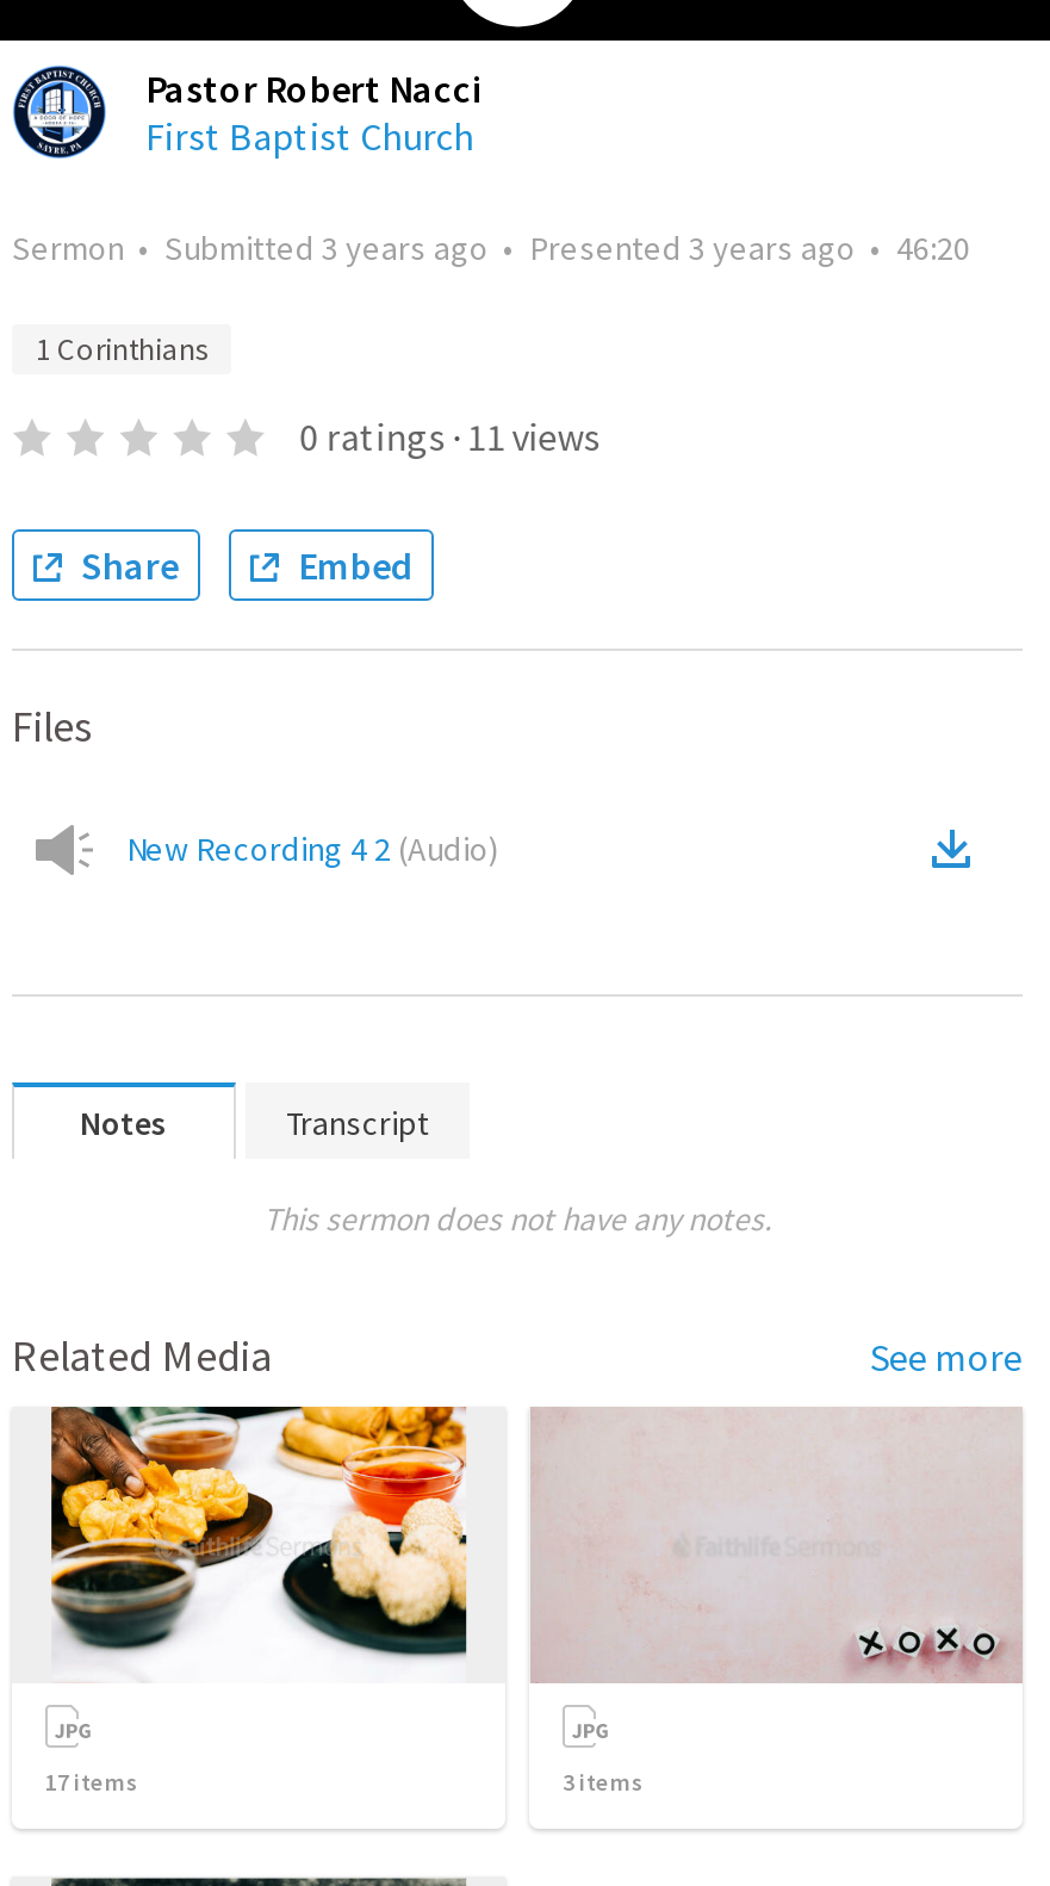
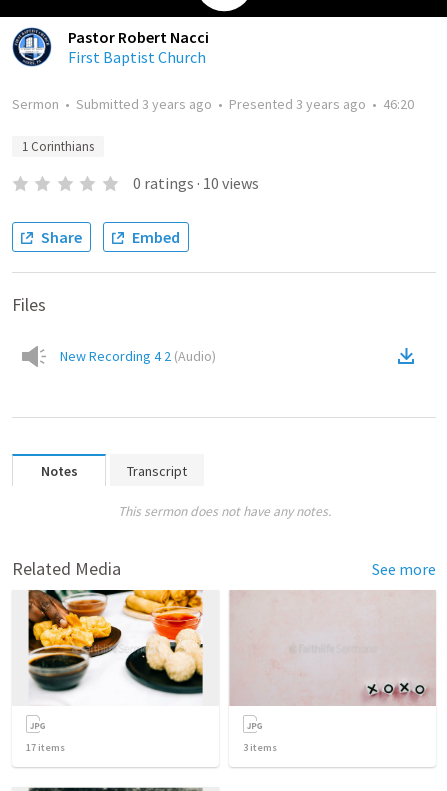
- 0 ratings · 11 views
+ 0 ratings · 10 views
